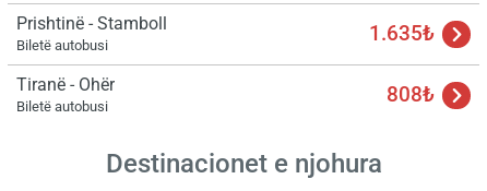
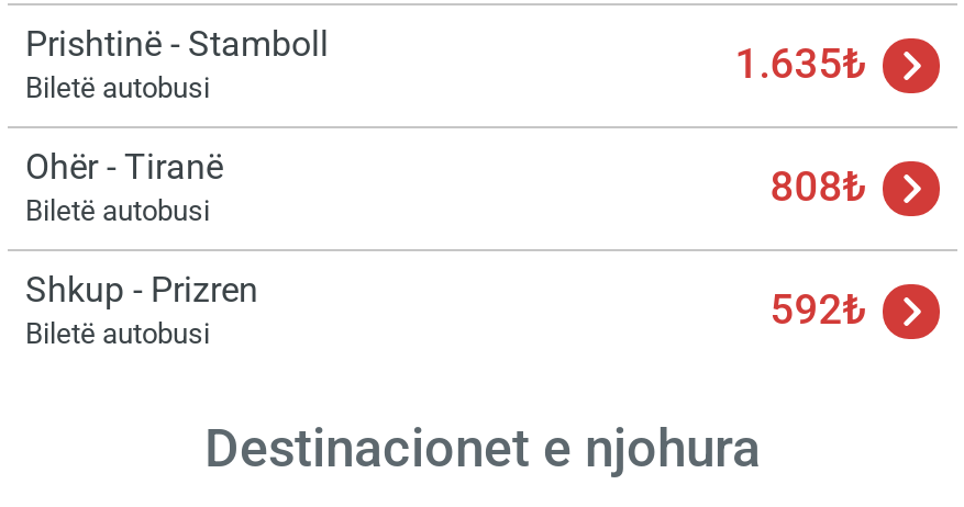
- Tiranë - Ohër
+ Ohër - Tiranë

+ Shkup - Prizren
+ Biletë autobusi
+ 592₺
